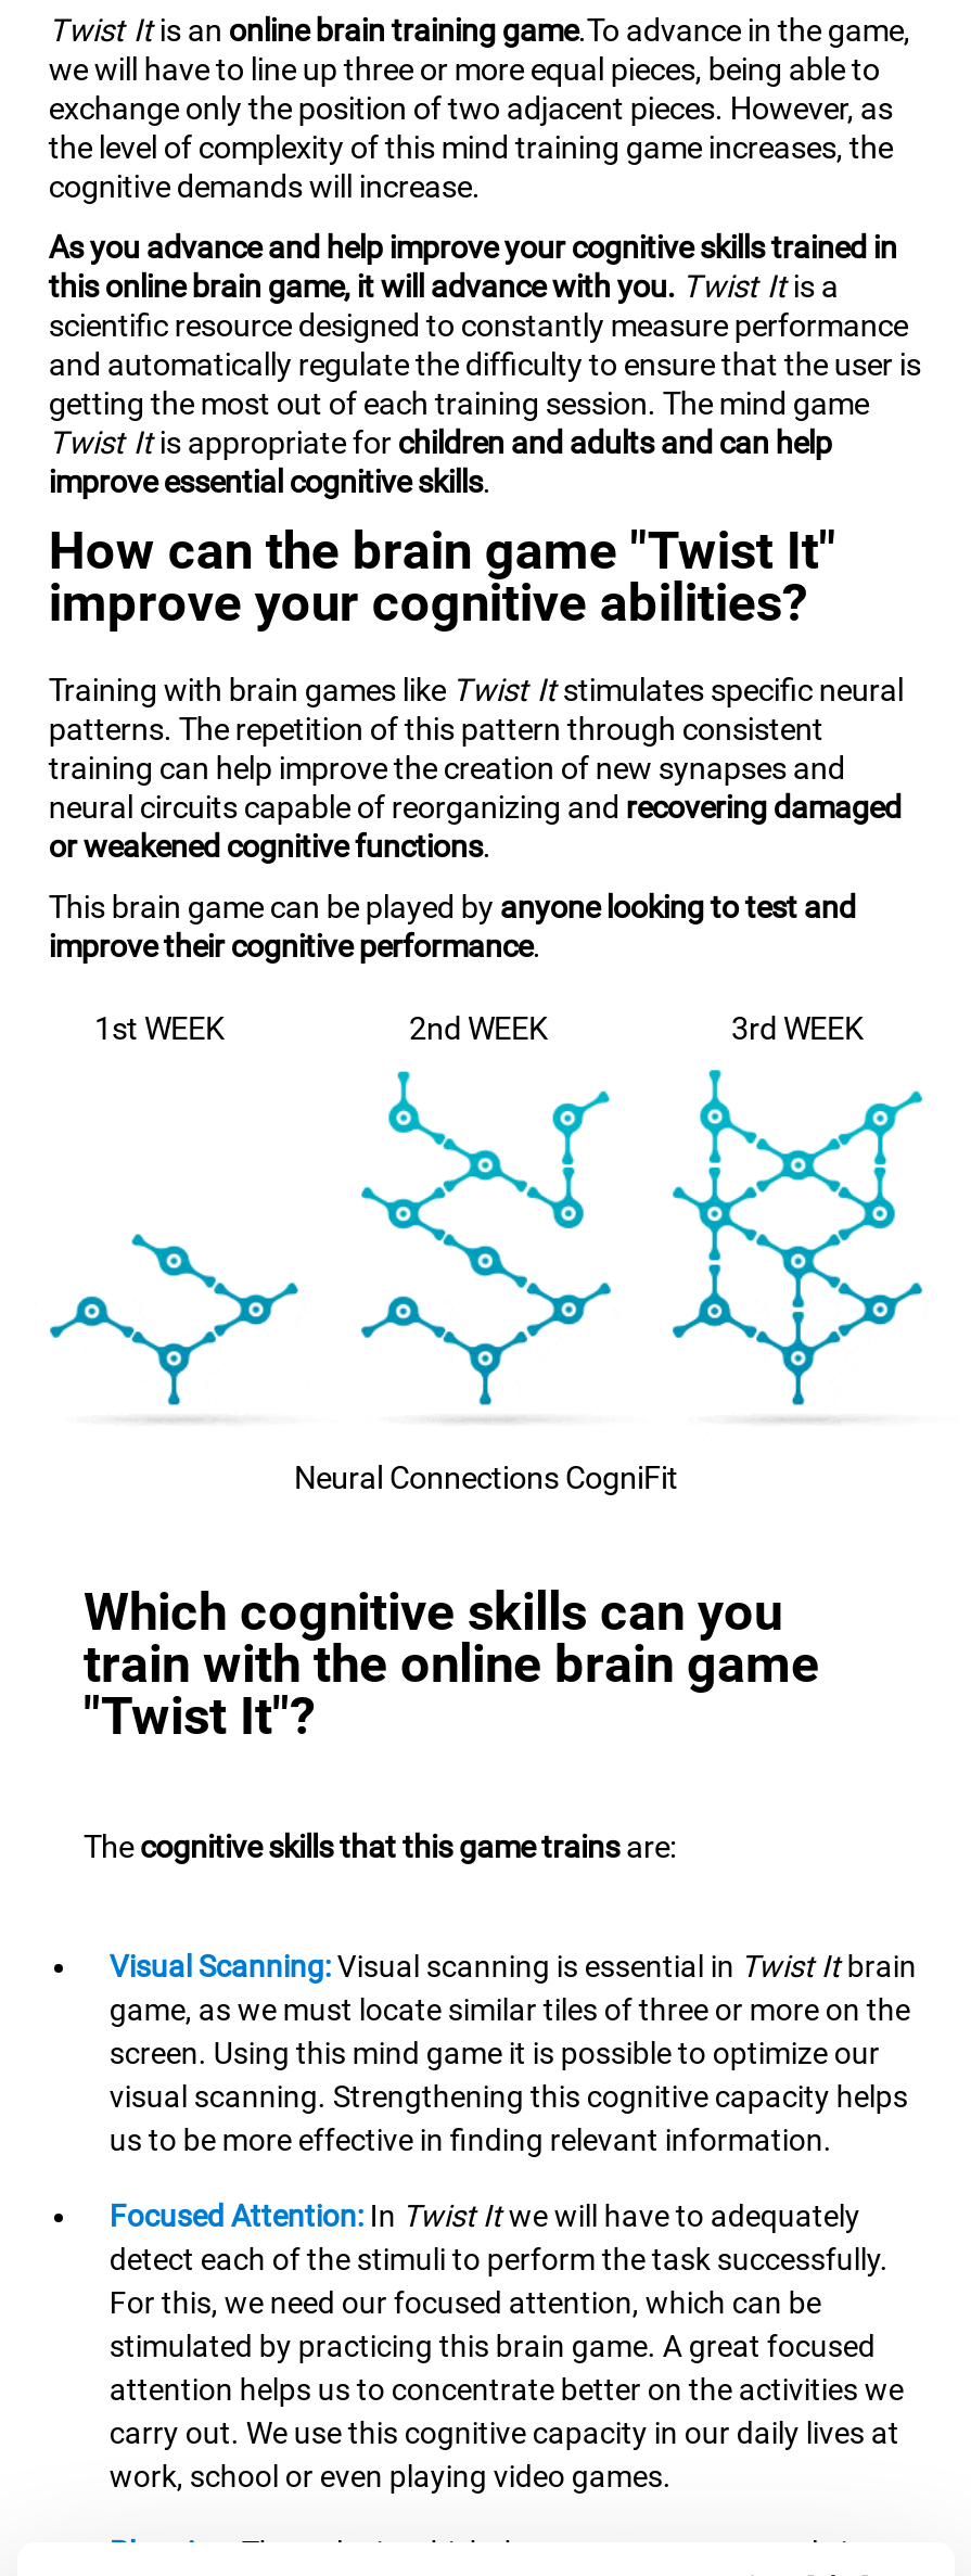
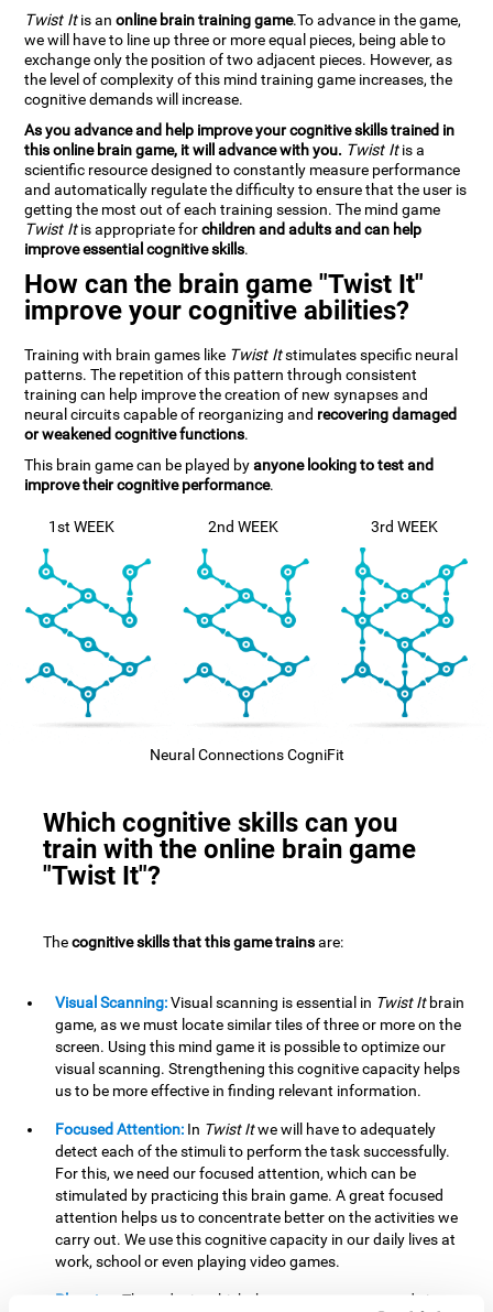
+ [image]
